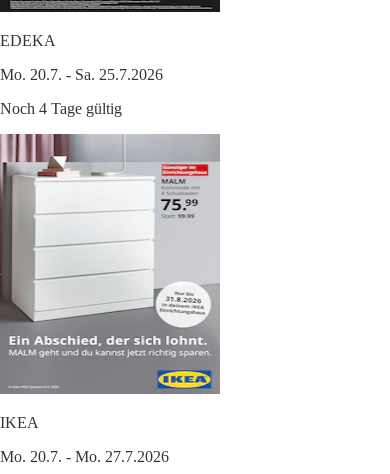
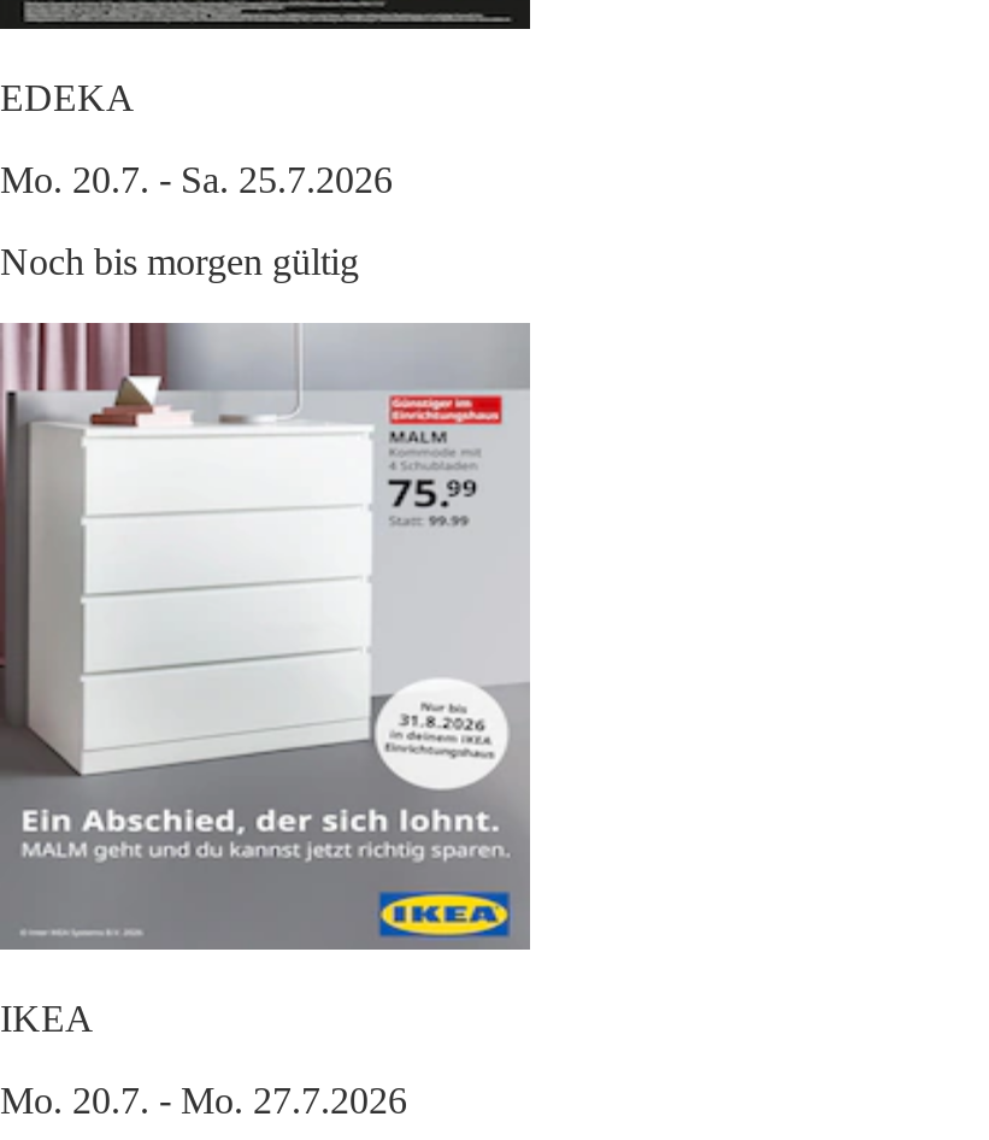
- Noch 4 Tage gültig
+ Noch bis morgen gültig
